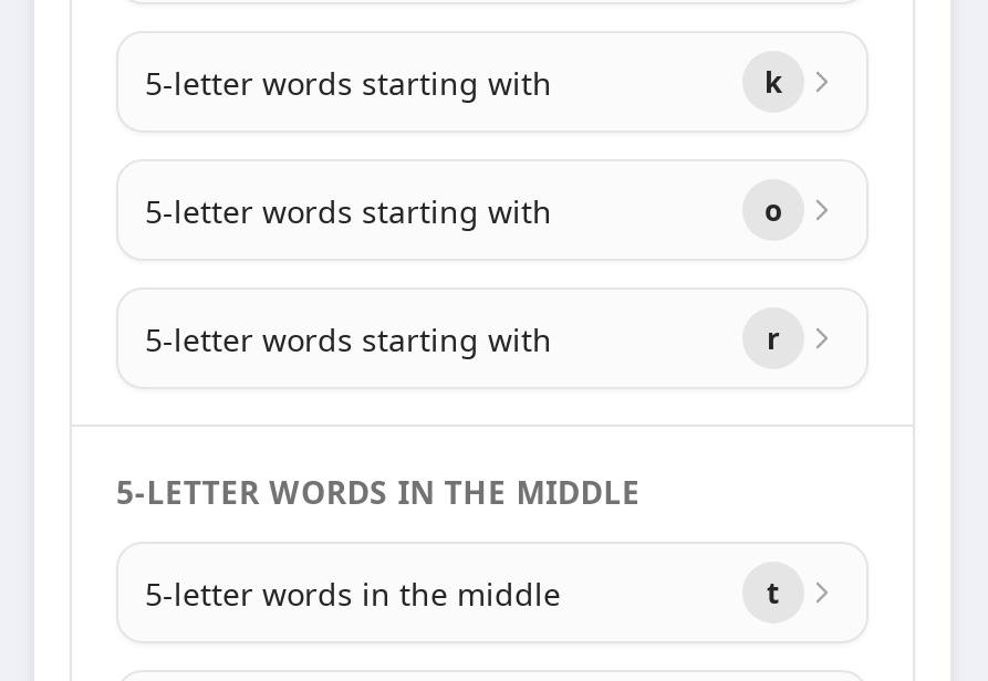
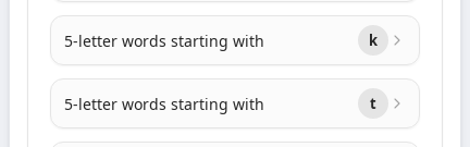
- o
- 5-letter words starting with
- r

- 5-LETTER WORDS IN THE MIDDLE
- 5-letter words in the middle
